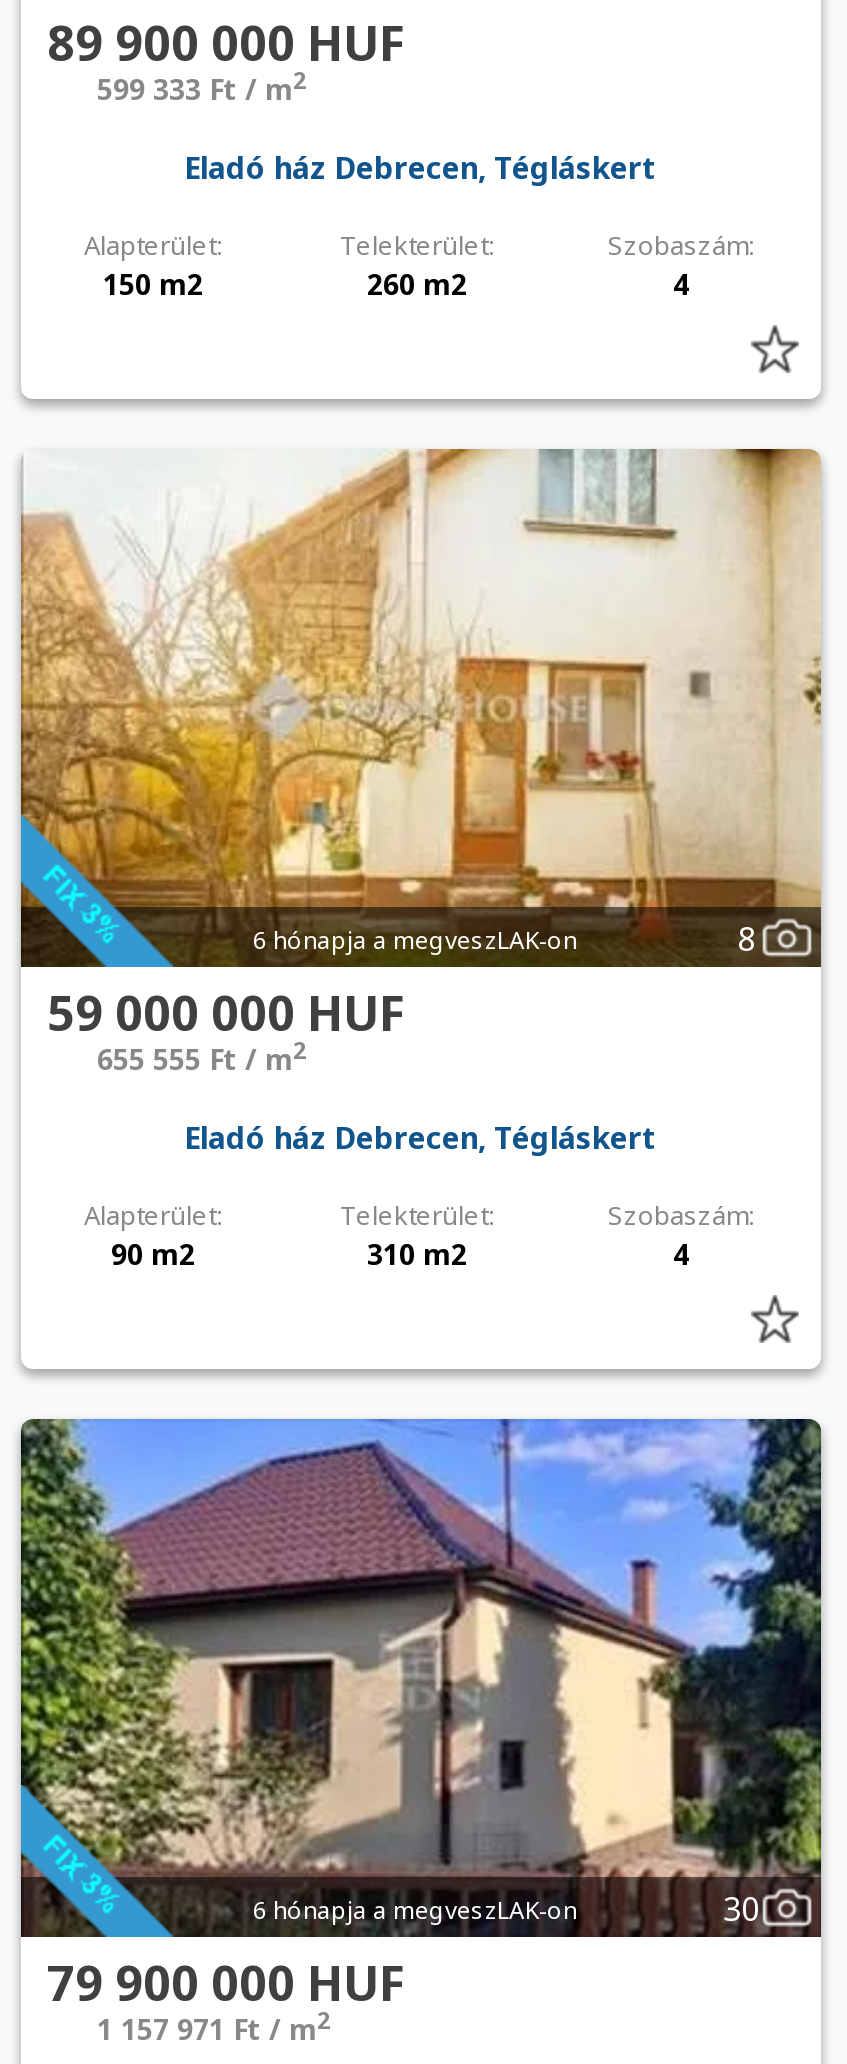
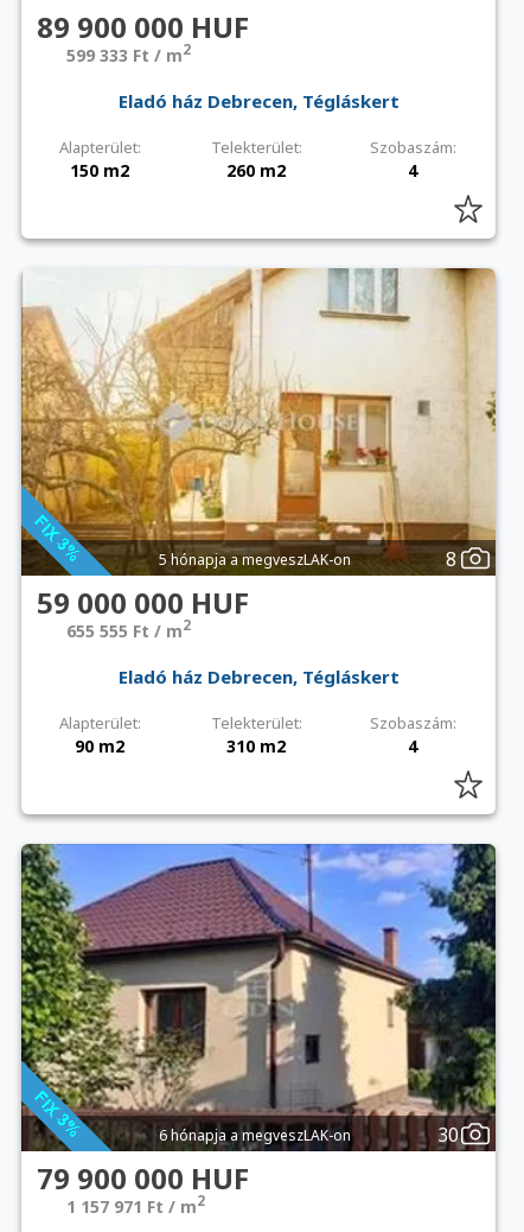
- 6 hónapja a megveszLAK-on
+ 5 hónapja a megveszLAK-on
